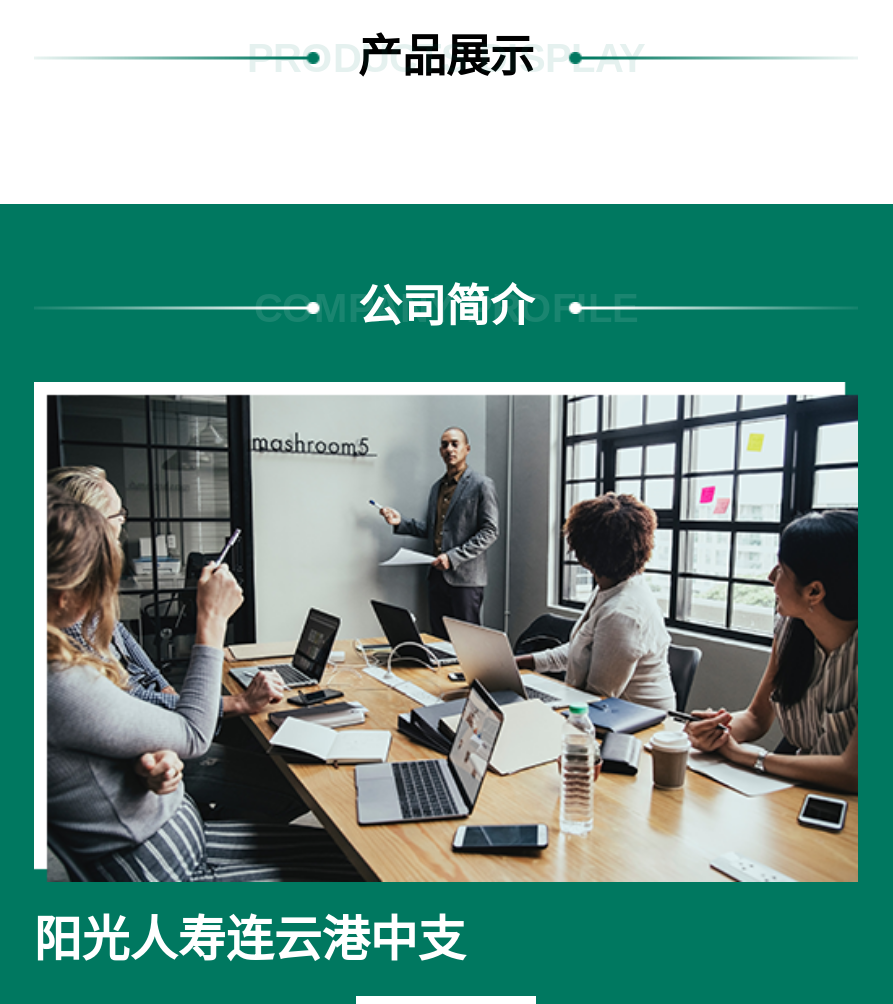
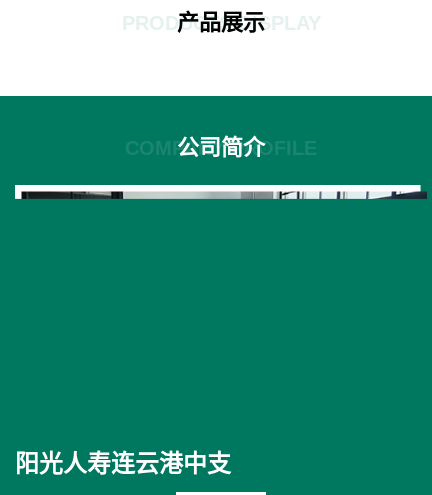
- [image]
